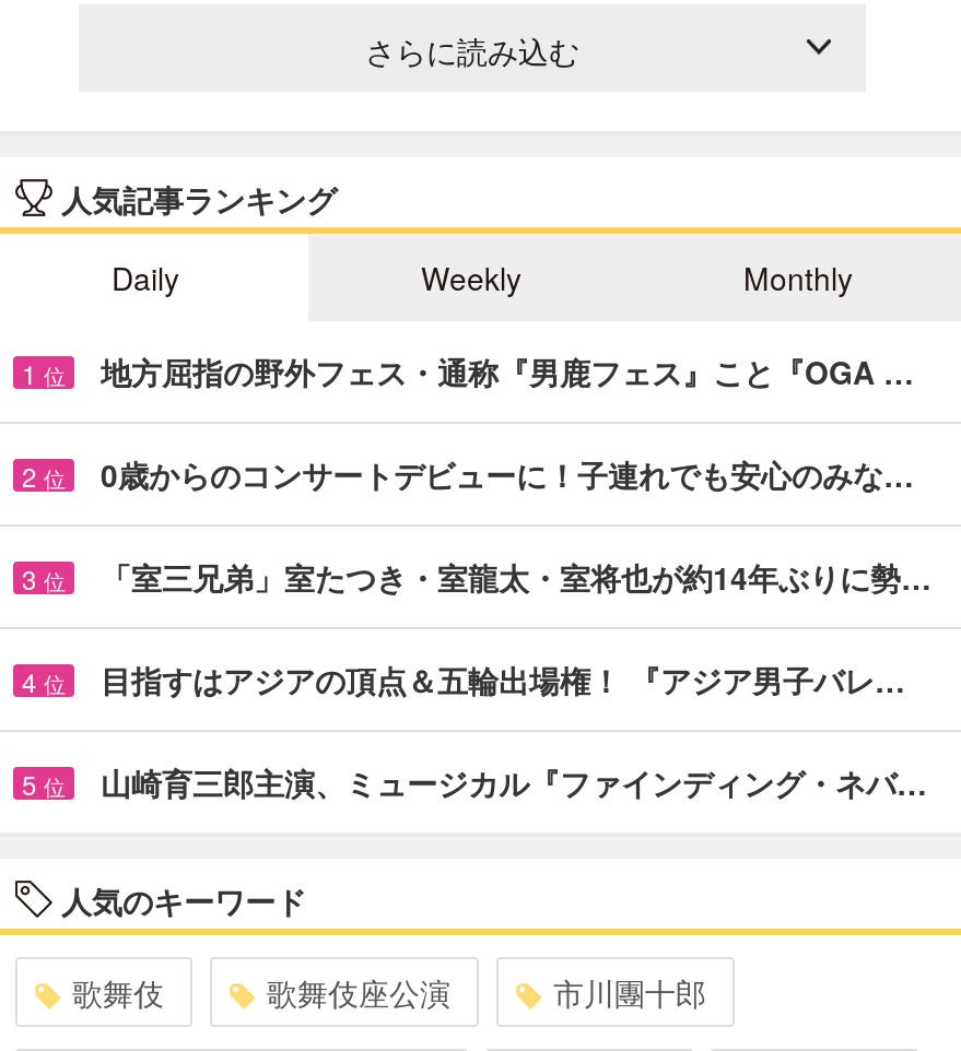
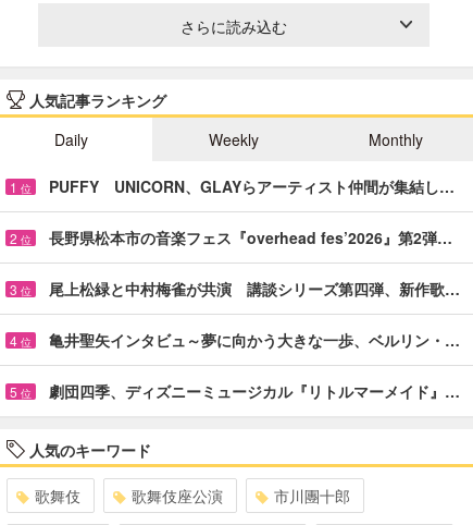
- 地方屈指の野外フェス・通称『男鹿フェス』こと『OGA …
+ PUFFY UNICORN、GLAYらアーティスト仲間が集結し…

- 0歳からのコンサートデビューに！子連れでも安心のみな…
+ 長野県松本市の音楽フェス『overhead fes’2026』第2弾…

- 「室三兄弟」室たつき・室龍太・室将也が約14年ぶりに勢…
+ 尾上松緑と中村梅雀が共演 講談シリーズ第四弾、新作歌…

- 目指すはアジアの頂点＆五輪出場権！ 『アジア男子バレ…
+ 亀井聖矢インタビュ～夢に向かう大きな一歩、ベルリン・…

- 山崎育三郎主演、ミュージカル『ファインディング・ネバ…
+ 劇団四季、ディズニーミュージカル『リトルマーメイド』…
